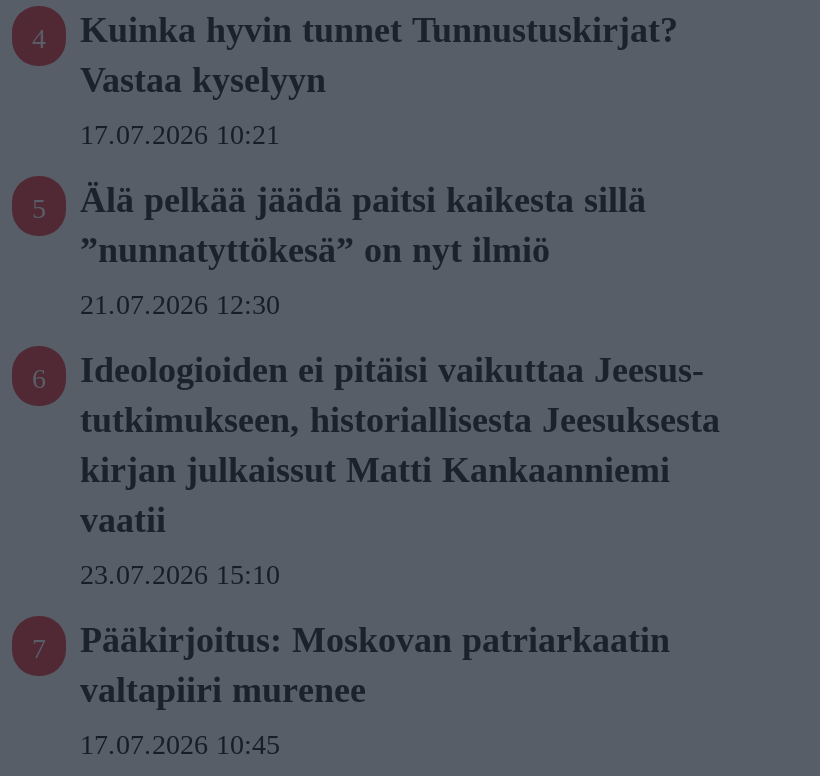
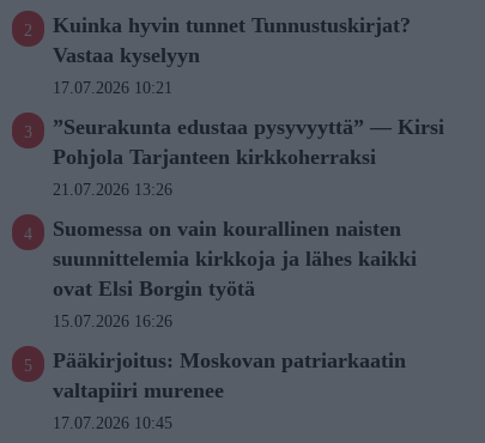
- Älä pelkää jäädä paitsi kaikesta sillä
- ”nunnatyttökesä” on nyt ilmiö
+ ”Seurakunta edustaa pysyvyyttä” — Kirsi
+ Pohjola Tarjanteen kirkkoherraksi

- 21.07.2026 12:30
+ 21.07.2026 13:26

- Ideologioiden ei pitäisi vaikuttaa Jeesus-
- tutkimukseen, historiallisesta Jeesuksesta
- kirjan julkaissut Matti Kankaanniemi
- vaatii
+ Suomessa on vain kourallinen naisten
+ suunnittelemia kirkkoja ja lähes kaikki
+ ovat Elsi Borgin työtä

- 23.07.2026 15:10
+ 15.07.2026 16:26
